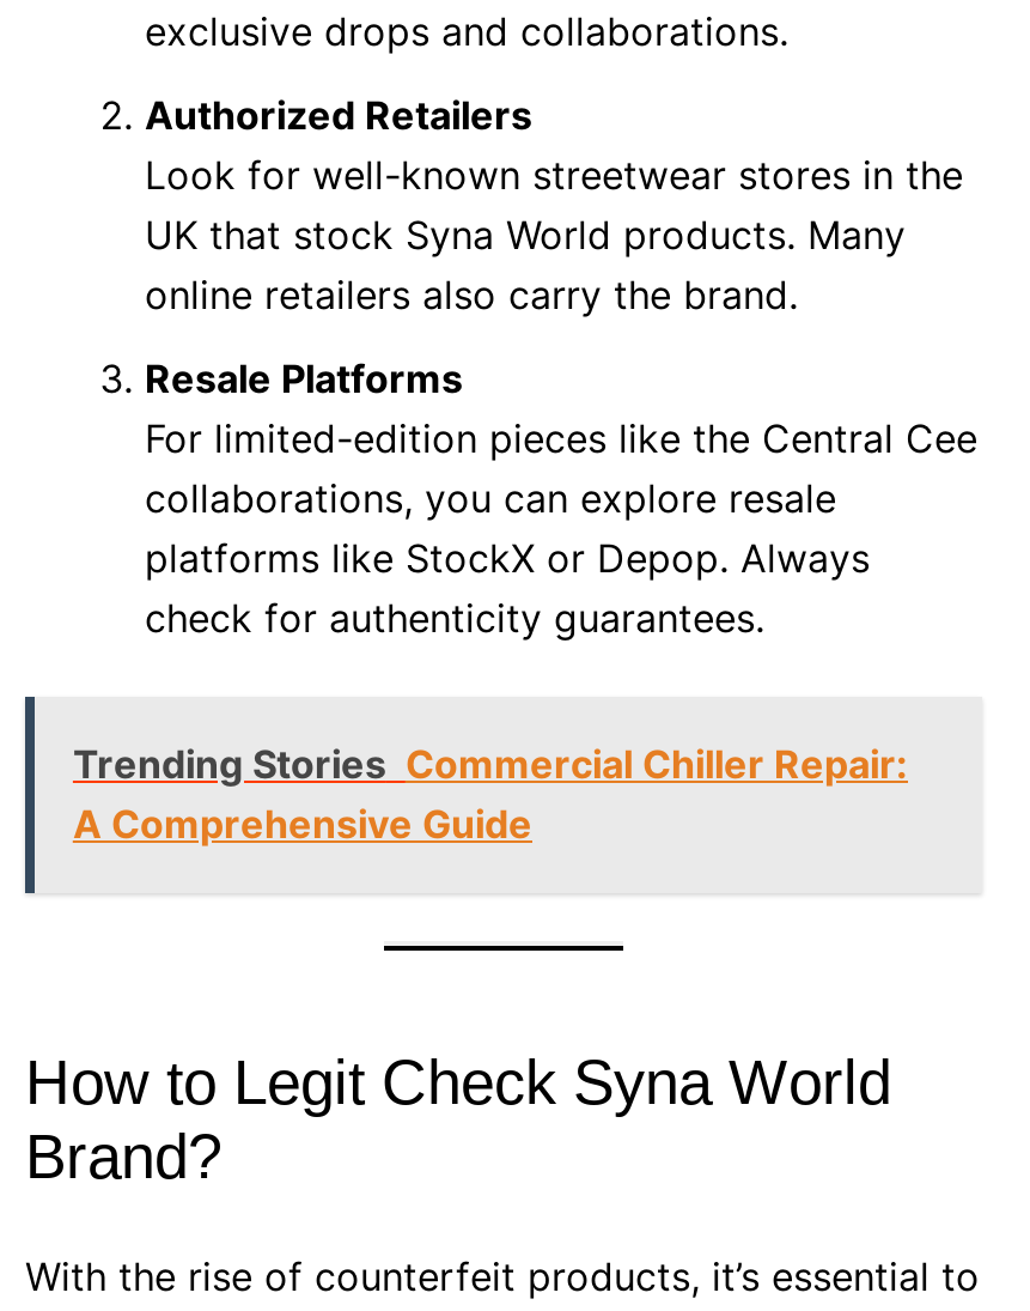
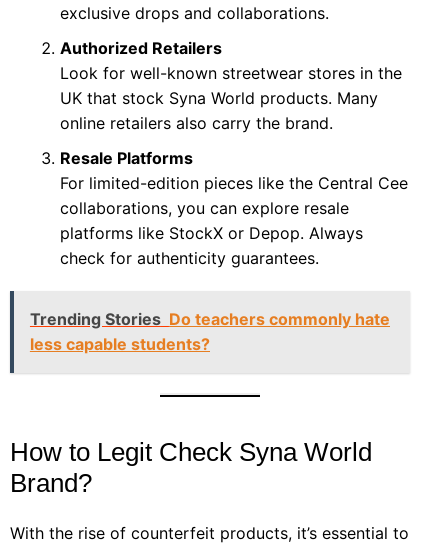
- Trending Stories Commercial Chiller Repair:
- A Comprehensive Guide
+ Trending Stories Do teachers commonly hate
+ less capable students?
